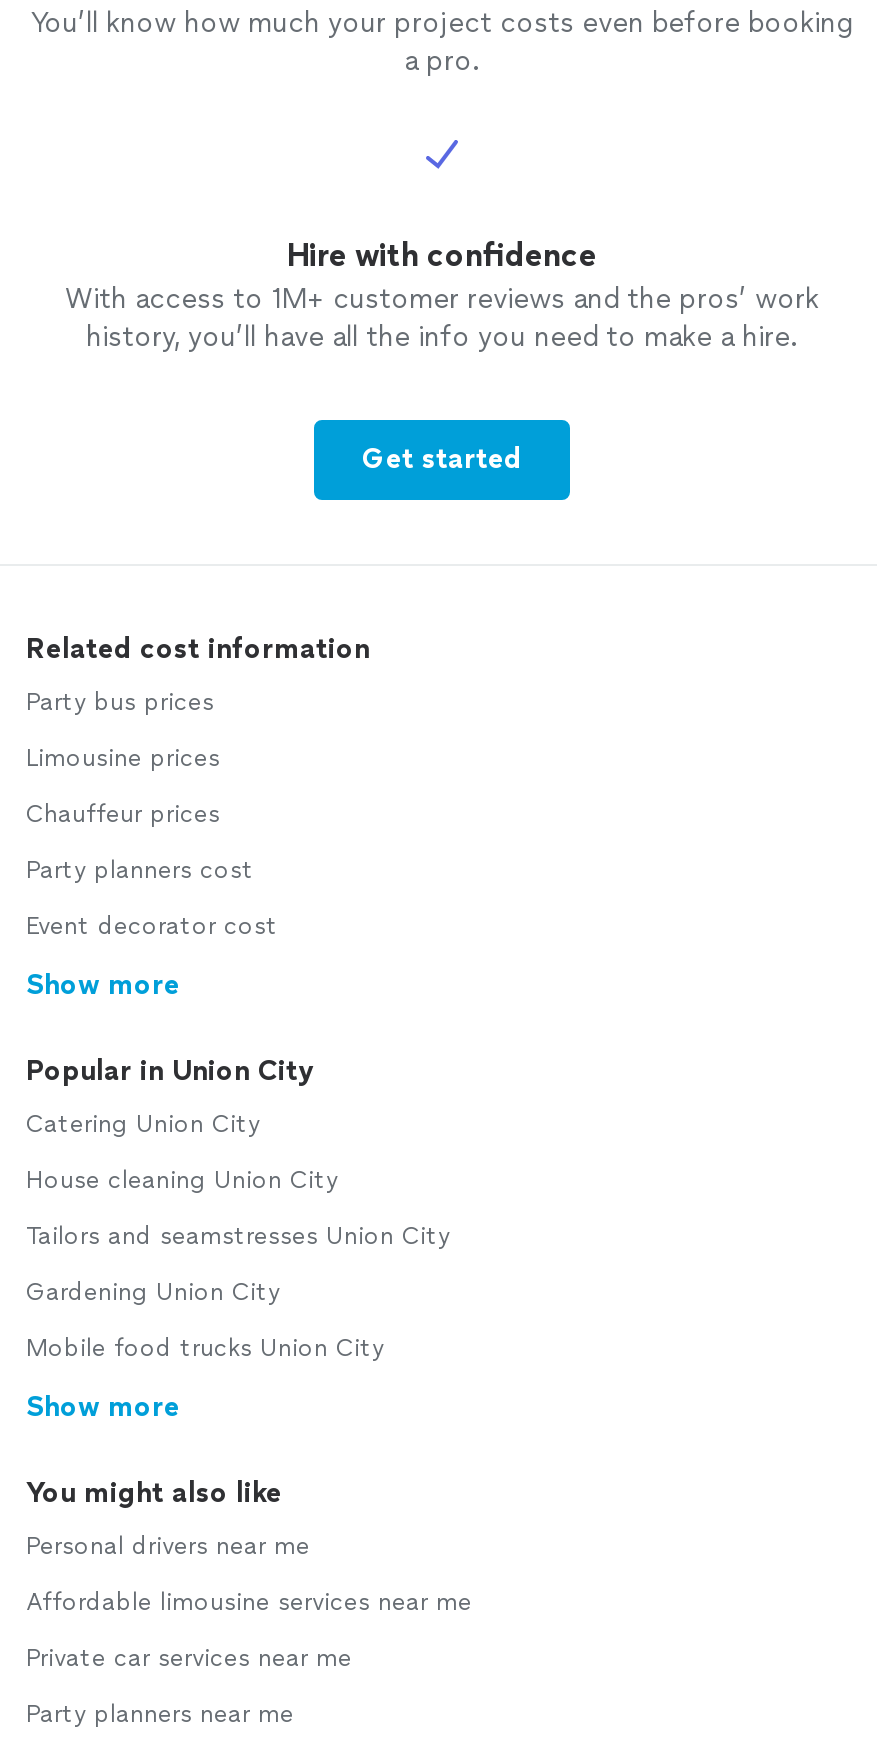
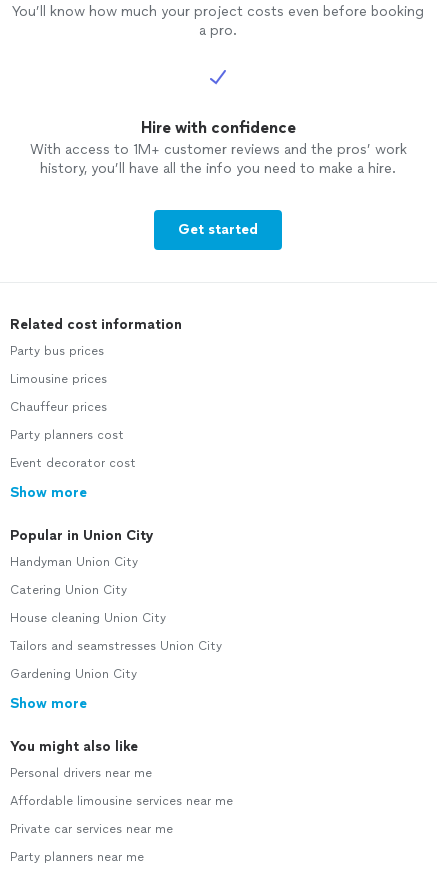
+ Handyman Union City

moved down: Catering Union City | House cleaning Union City | Tailors and seamstresses Union City | Gardening Union City

- Mobile food trucks Union City
